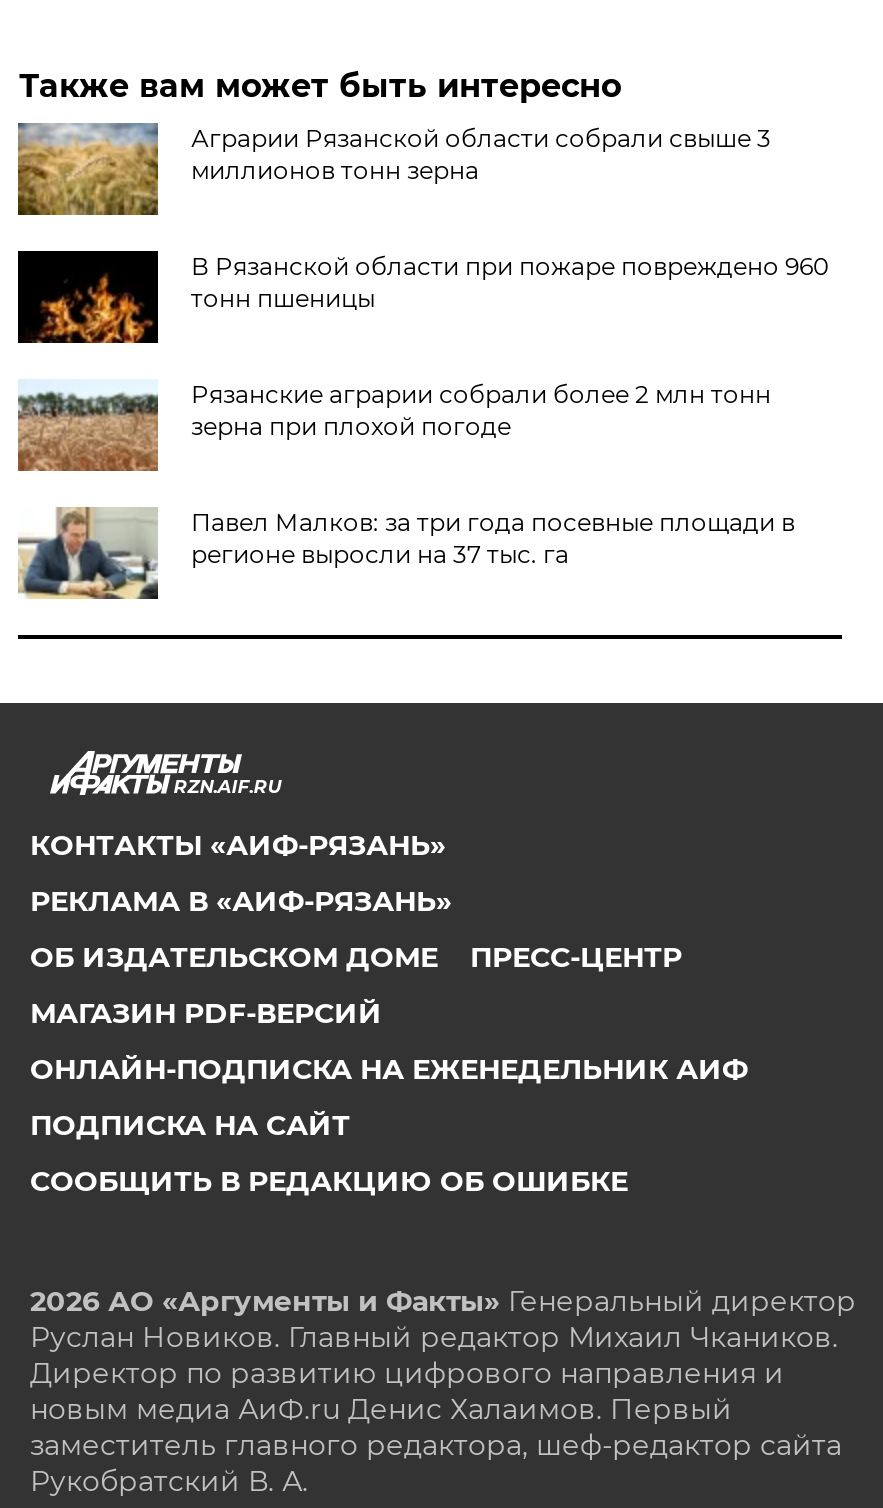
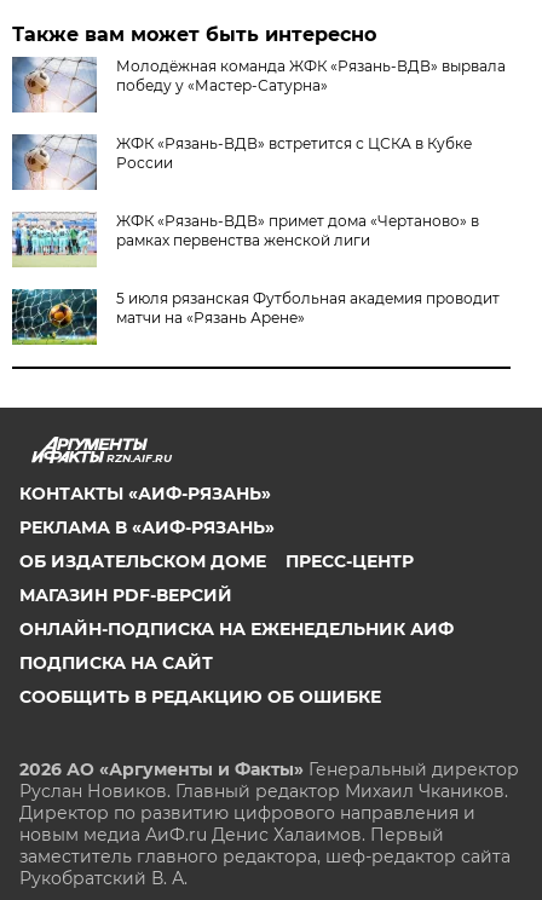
- [image]
- Аграрии Рязанской области собрали свыше 3
- миллионов тонн зерна
+ [image]
+ Молодёжная команда ЖФК «Рязань-ВДВ» вырвала
+ победу у «Мастер-Сатурна»

- [image]
- В Рязанской области при пожаре повреждено 960
- тонн пшеницы
+ [image]
+ ЖФК «Рязань-ВДВ» встретится с ЦСКА в Кубке
+ России

- [image]
- Рязанские аграрии собрали более 2 млн тонн
- зерна при плохой погоде
+ [image]
+ ЖФК «Рязань-ВДВ» примет дома «Чертаново» в
+ рамках первенства женской лиги

- [image]
- Павел Малков: за три года посевные площади в
- регионе выросли на 37 тыс. га
+ [image]
+ 5 июля рязанская Футбольная академия проводит
+ матчи на «Рязань Арене»
